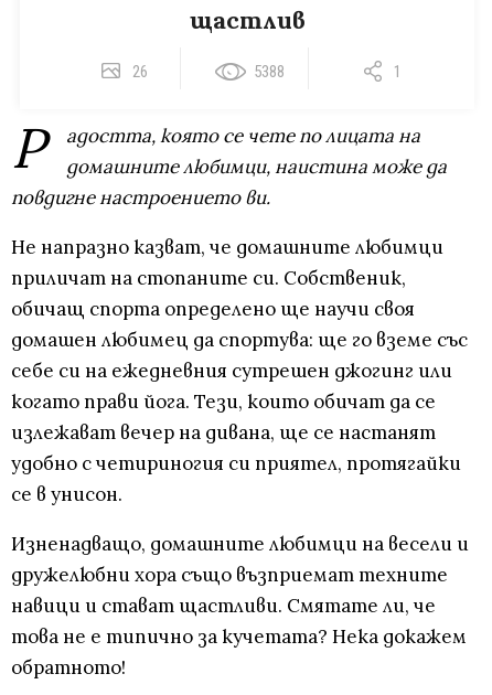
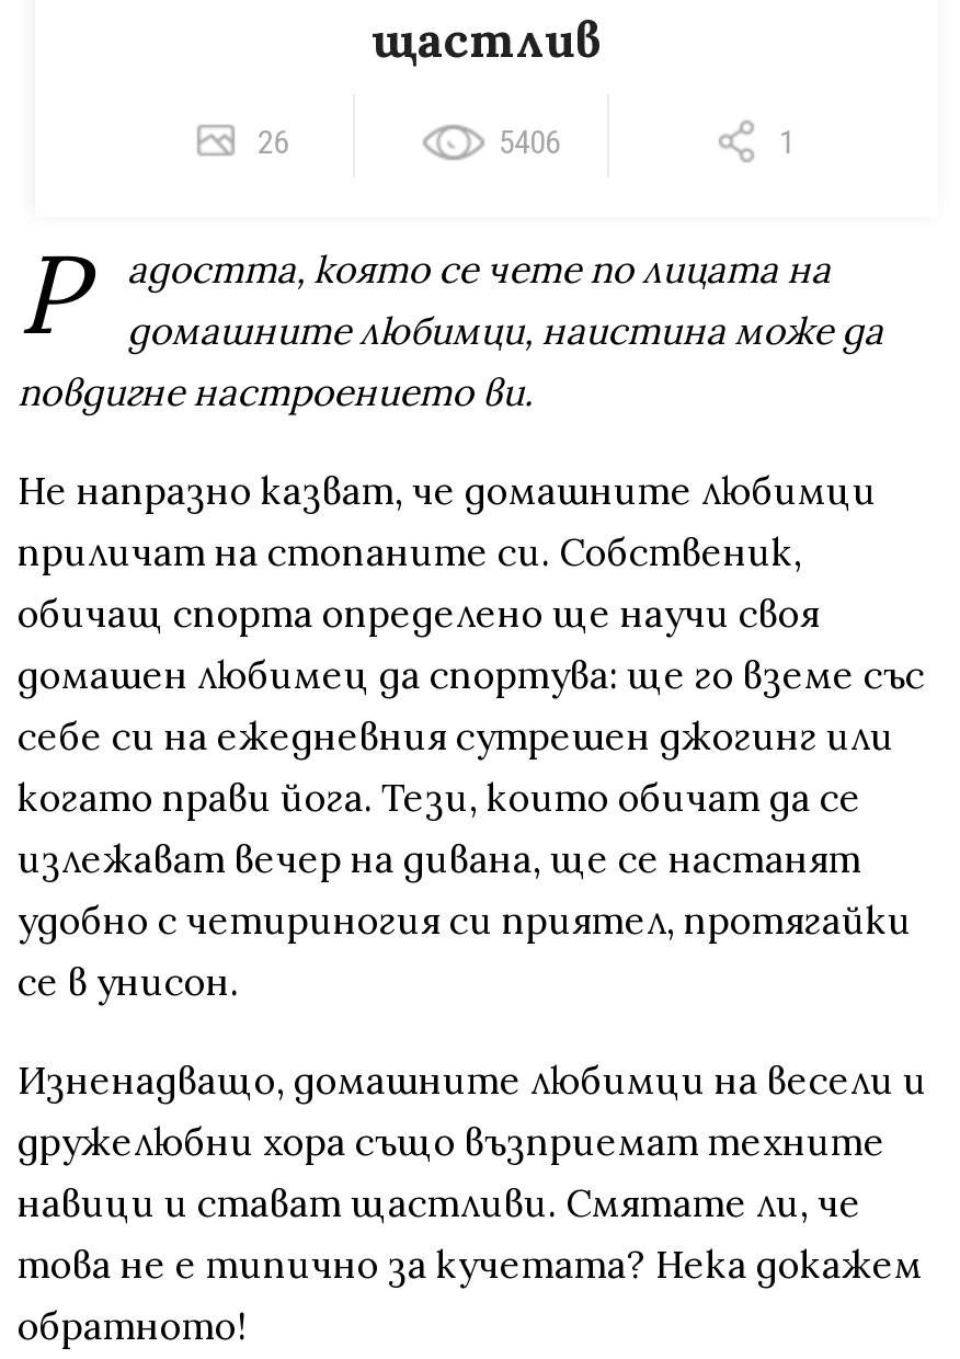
- 5388
+ 5406
